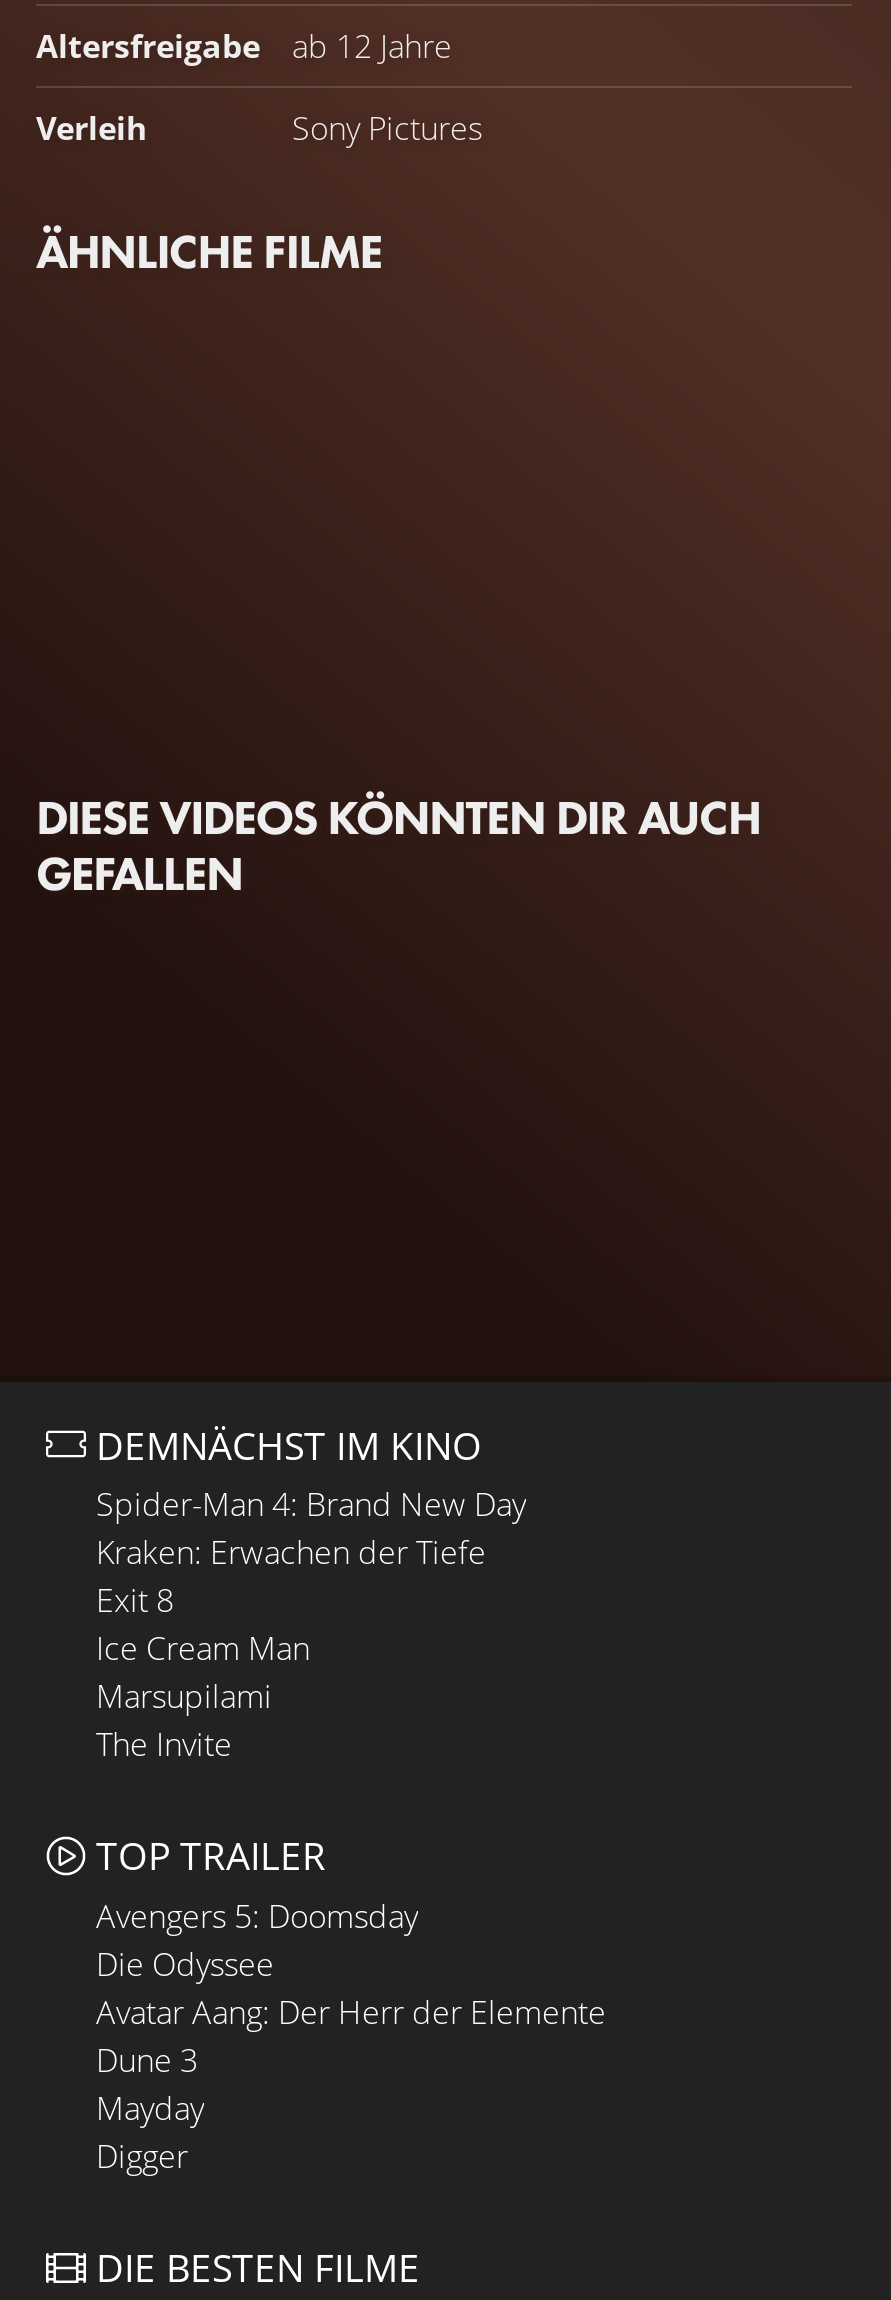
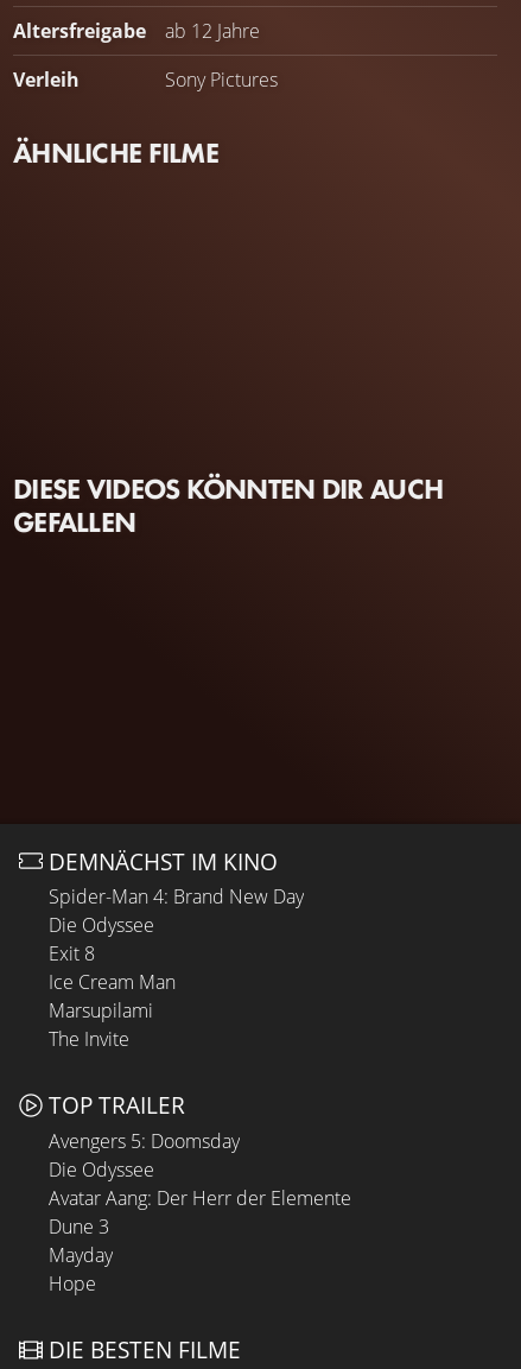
- Kraken: Erwachen der Tiefe
+ Die Odyssee

- Digger
+ Hope
